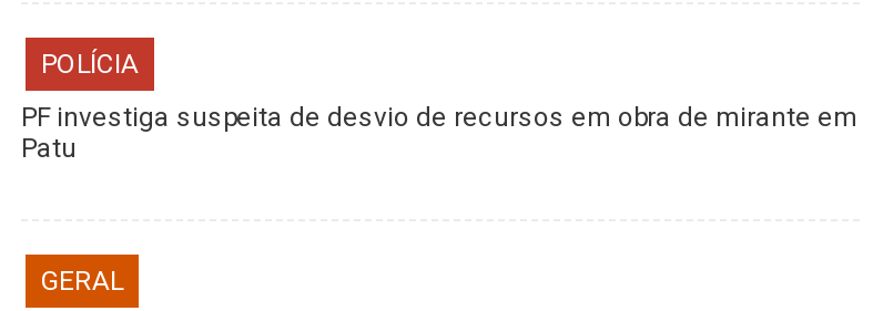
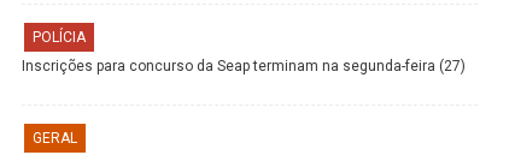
- PF investiga suspeita de desvio de recursos em obra de mirante em
- Patu
+ Inscrições para concurso da Seap terminam na segunda-feira (27)
